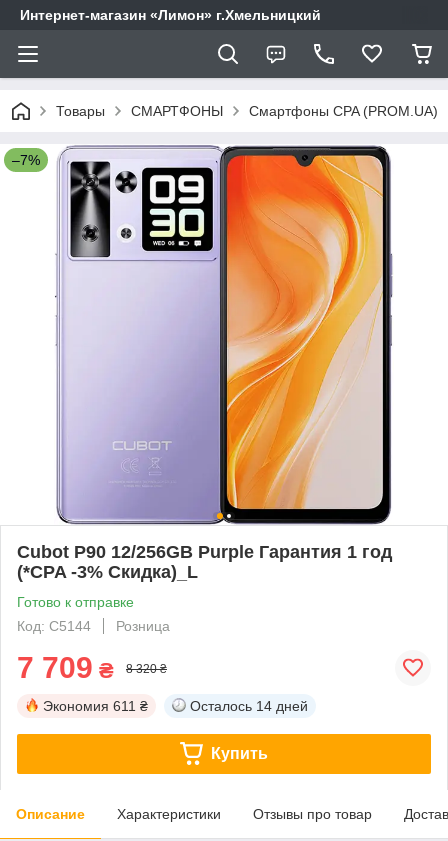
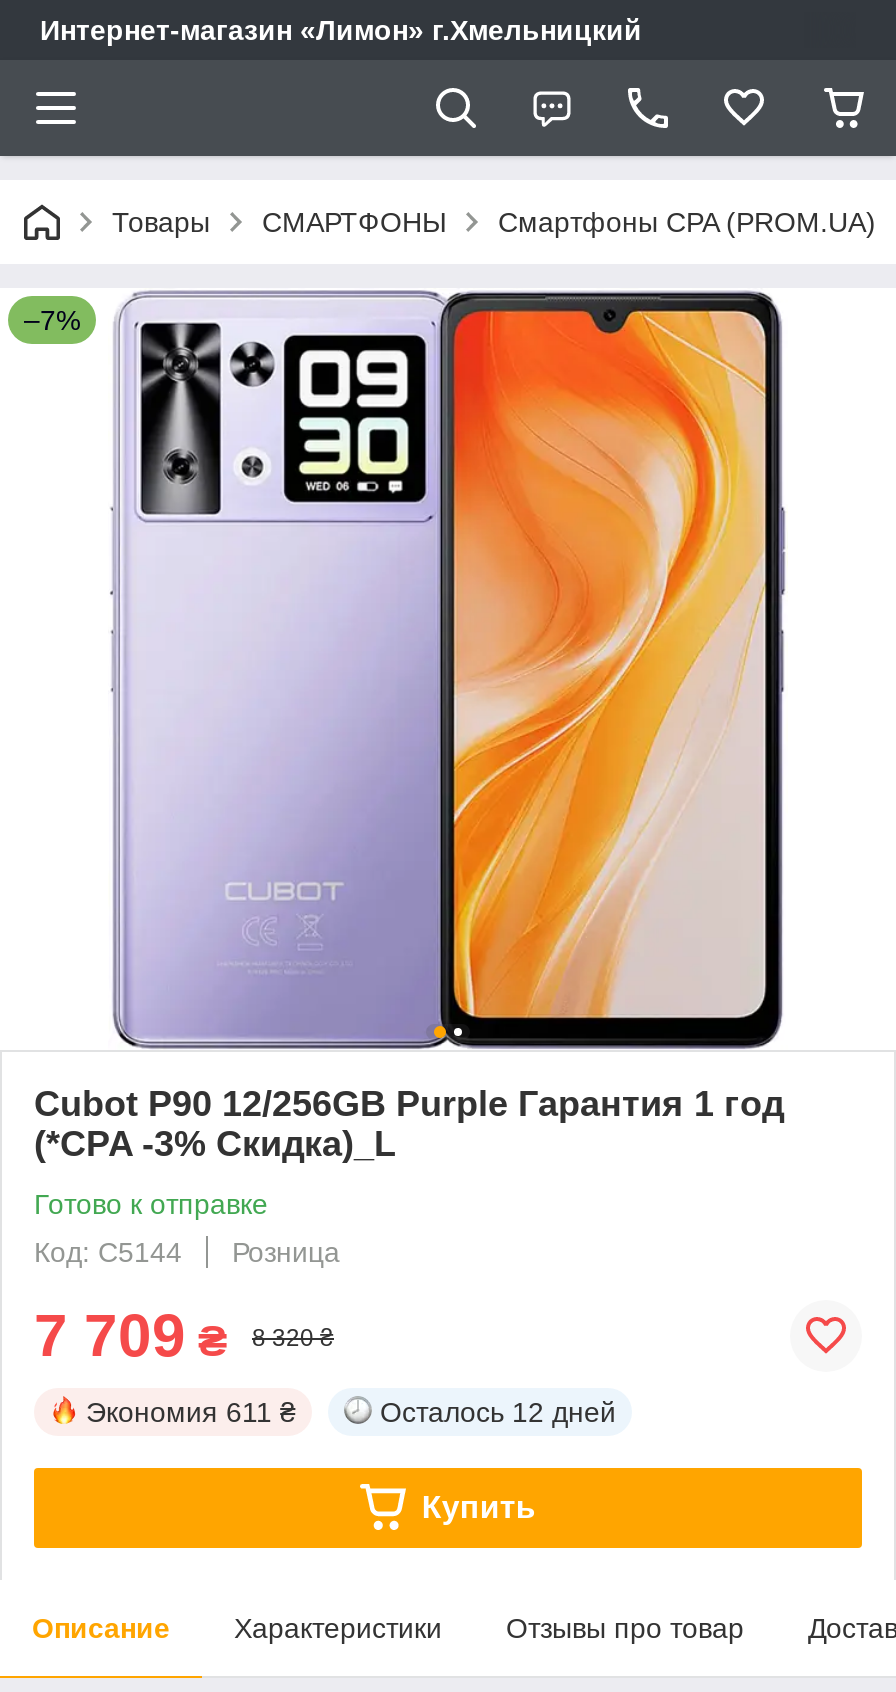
- Осталось 14 дней
+ Осталось 12 дней
